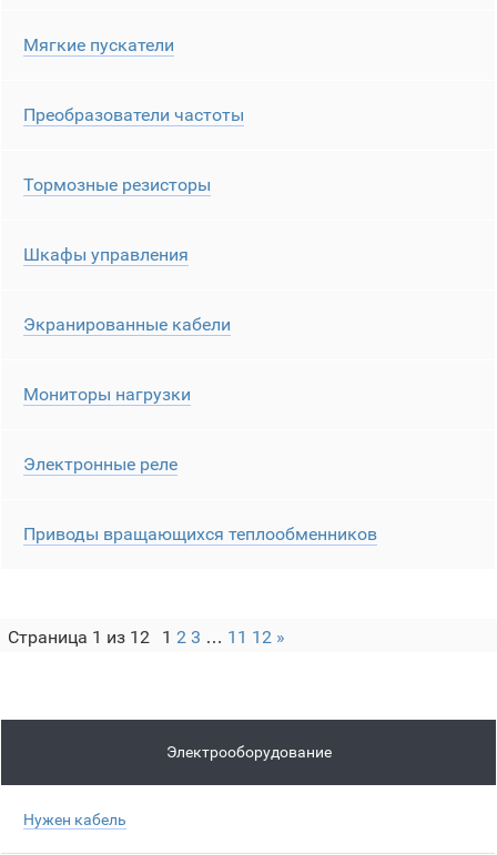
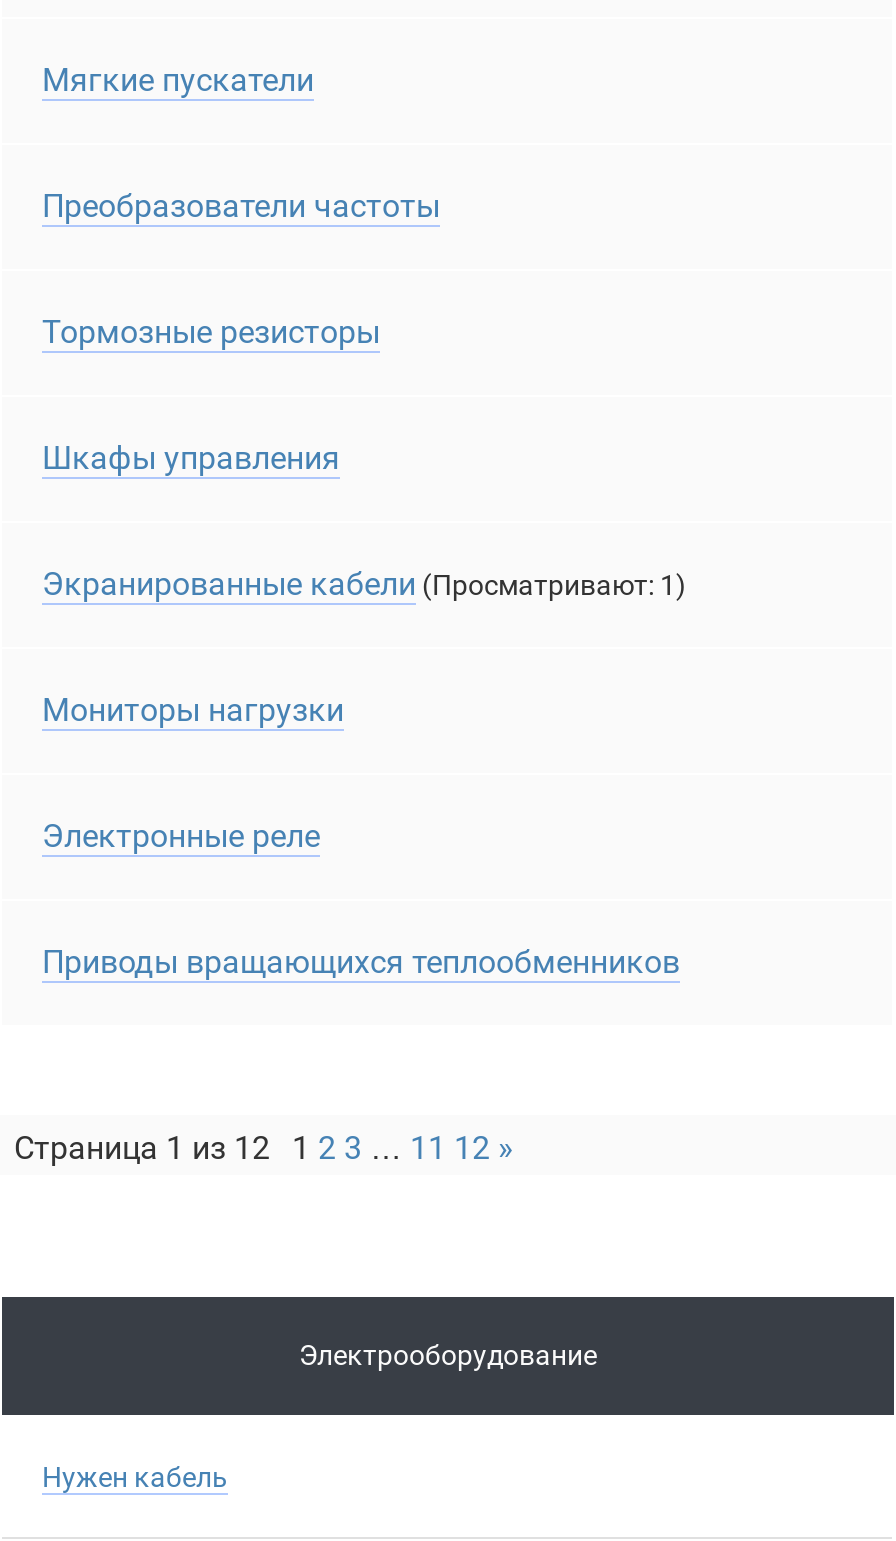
- Экранированные кабели
+ Экранированные кабели (Просматривают: 1)
